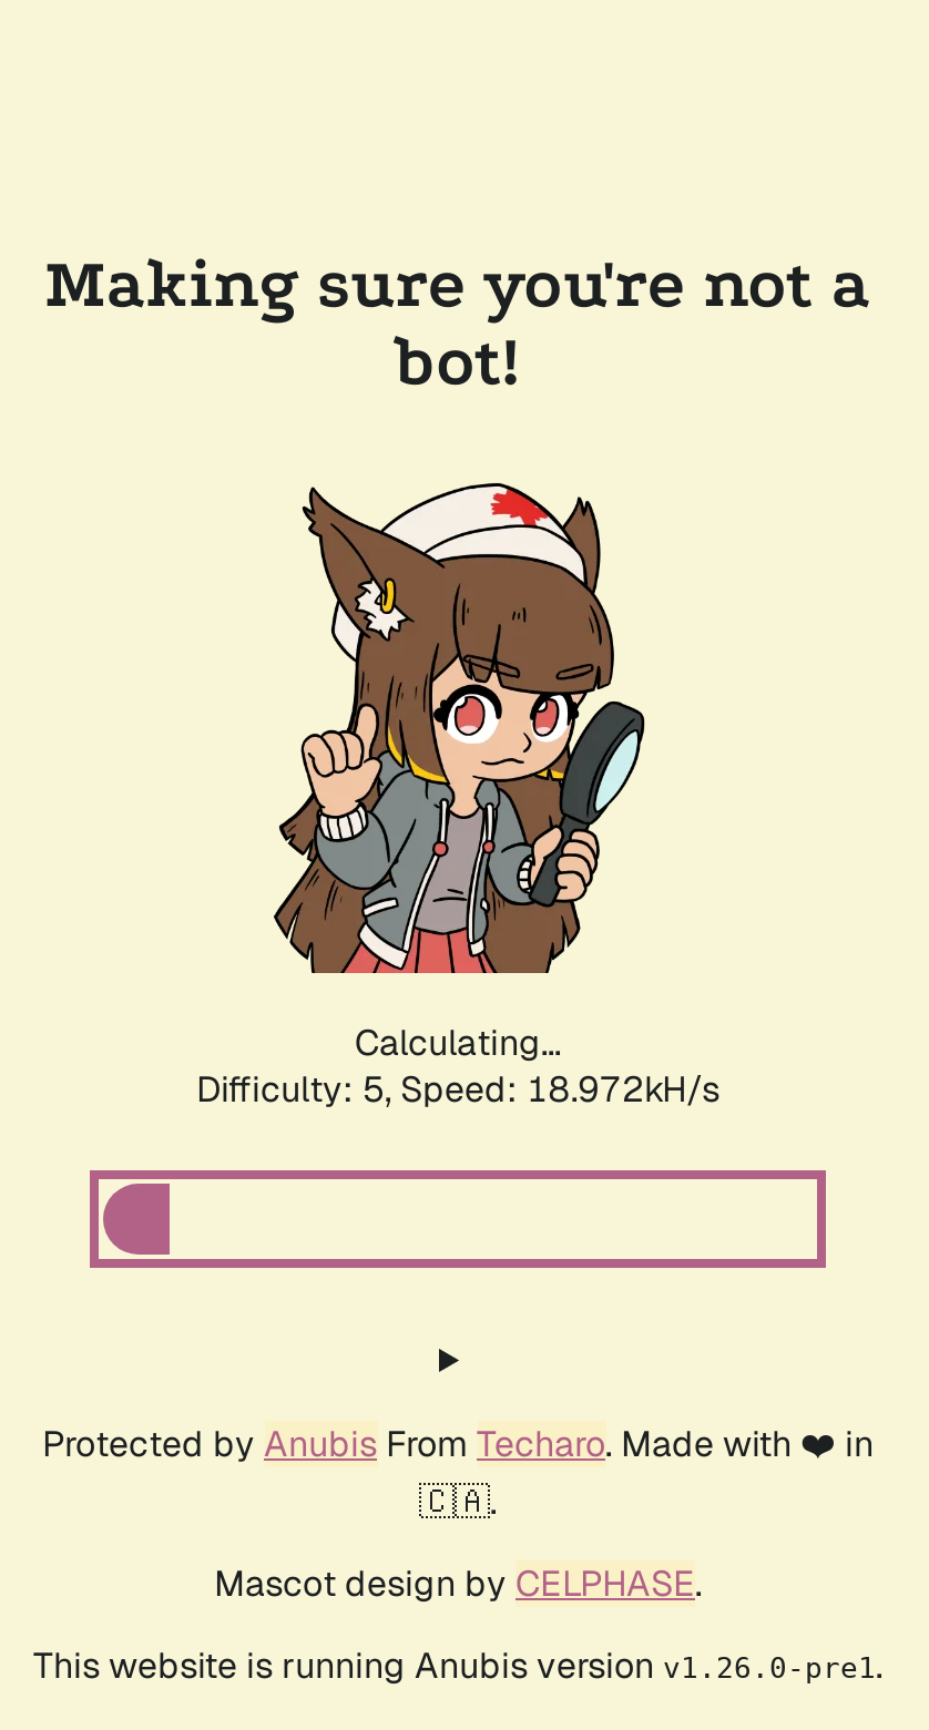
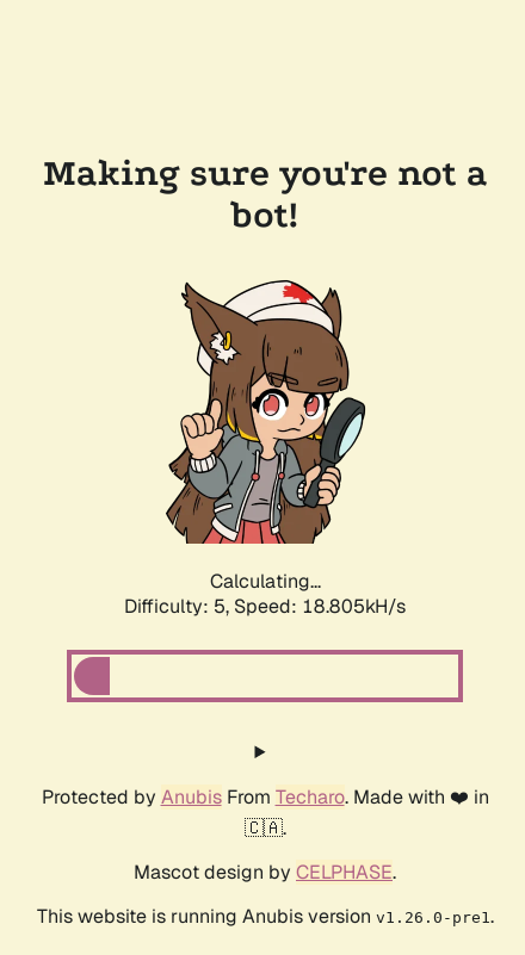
- Difficulty: 5, Speed: 18.972kH/s
+ Difficulty: 5, Speed: 18.805kH/s
